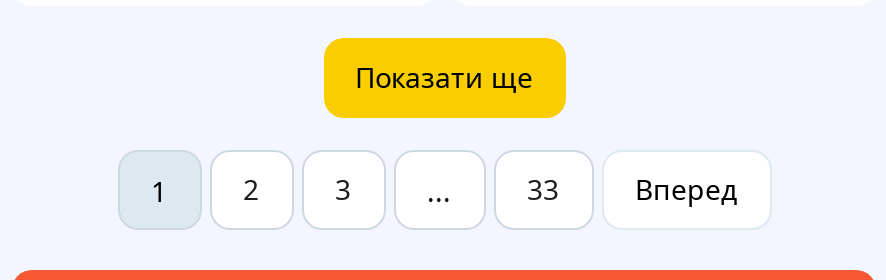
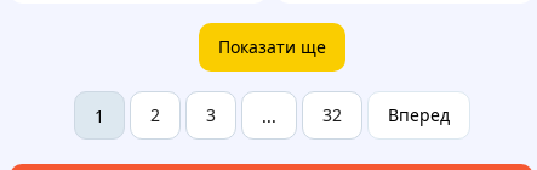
- 33
+ 32
